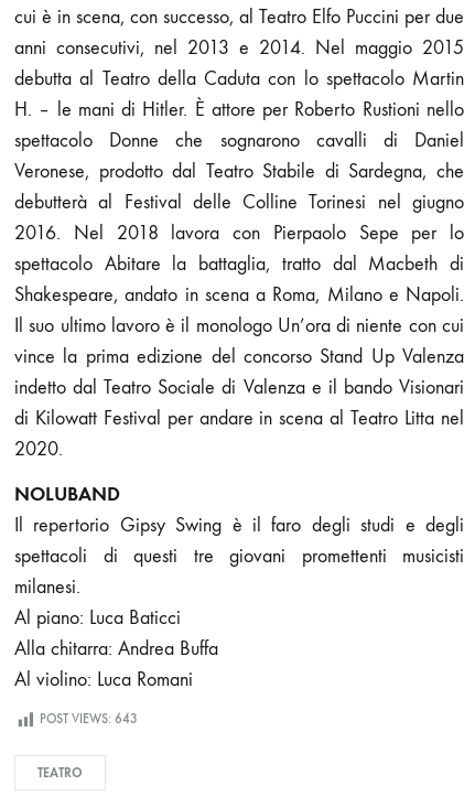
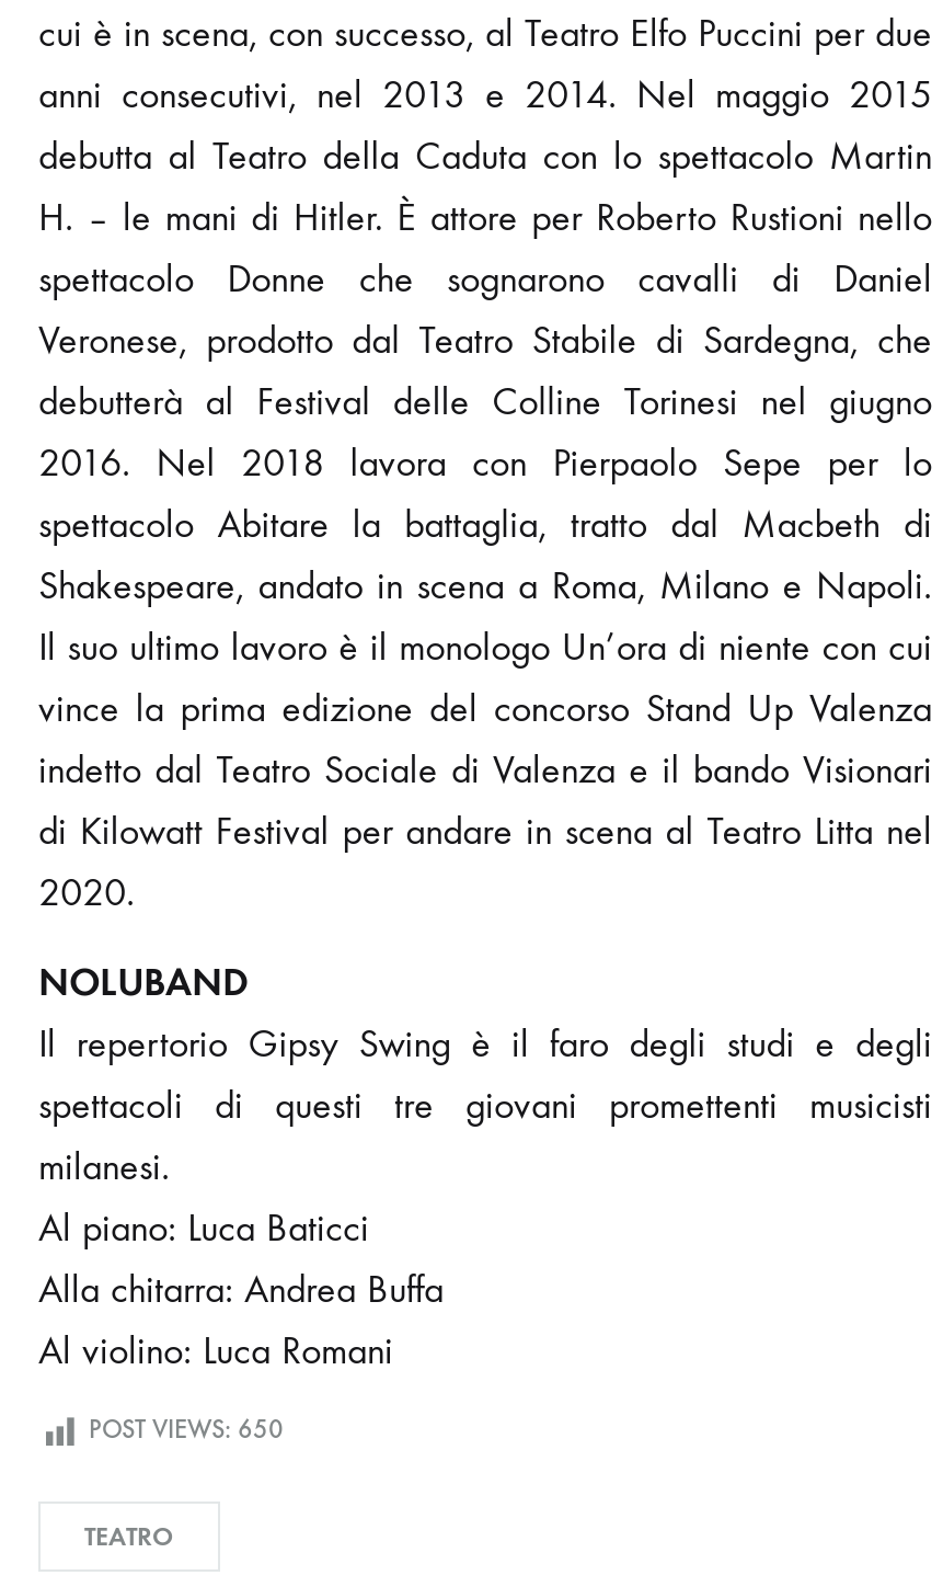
- POST VIEWS: 643
+ POST VIEWS: 650
